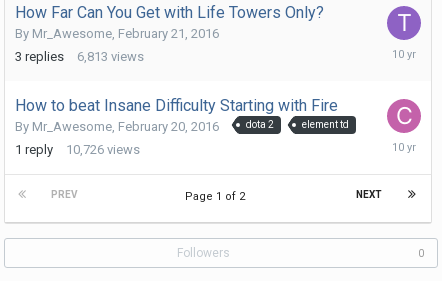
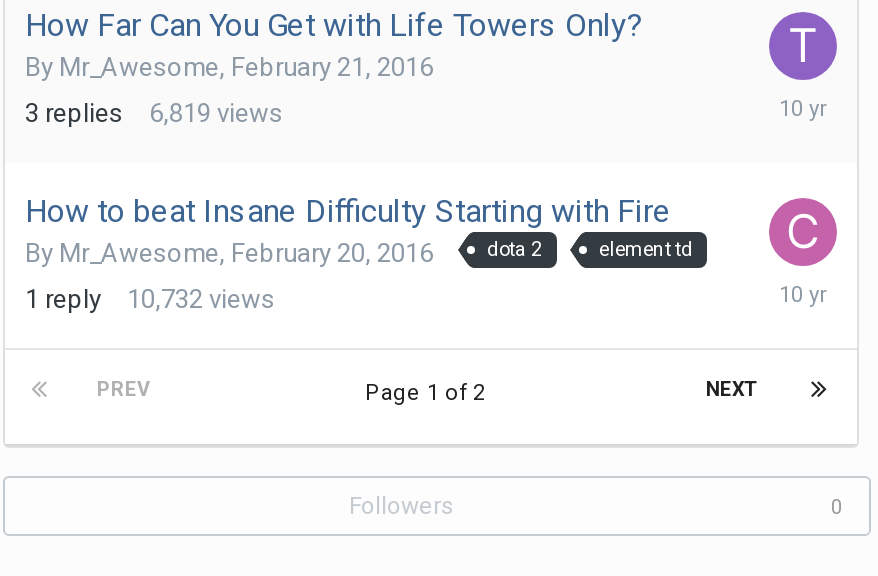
- 3 replies 6,813 views
+ 3 replies 6,819 views

- 1 reply 10,726 views
+ 1 reply 10,732 views
